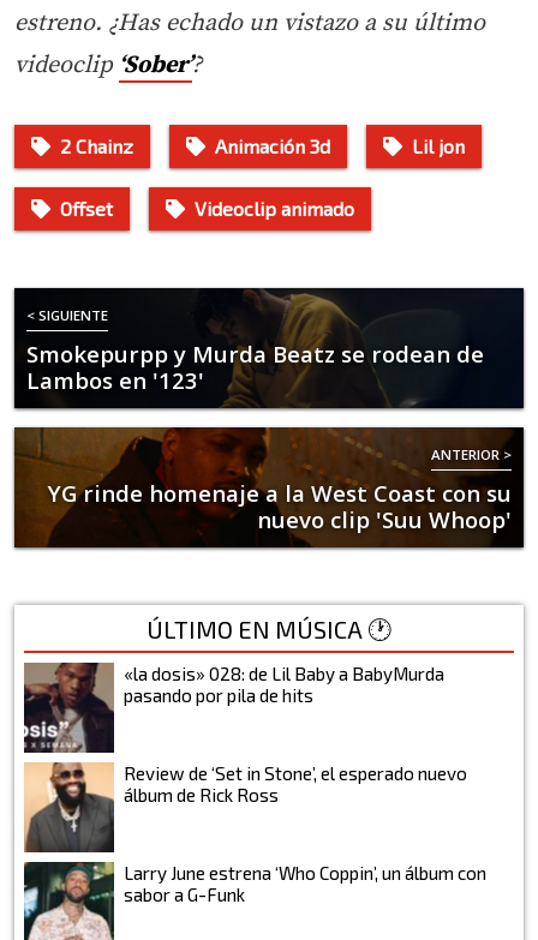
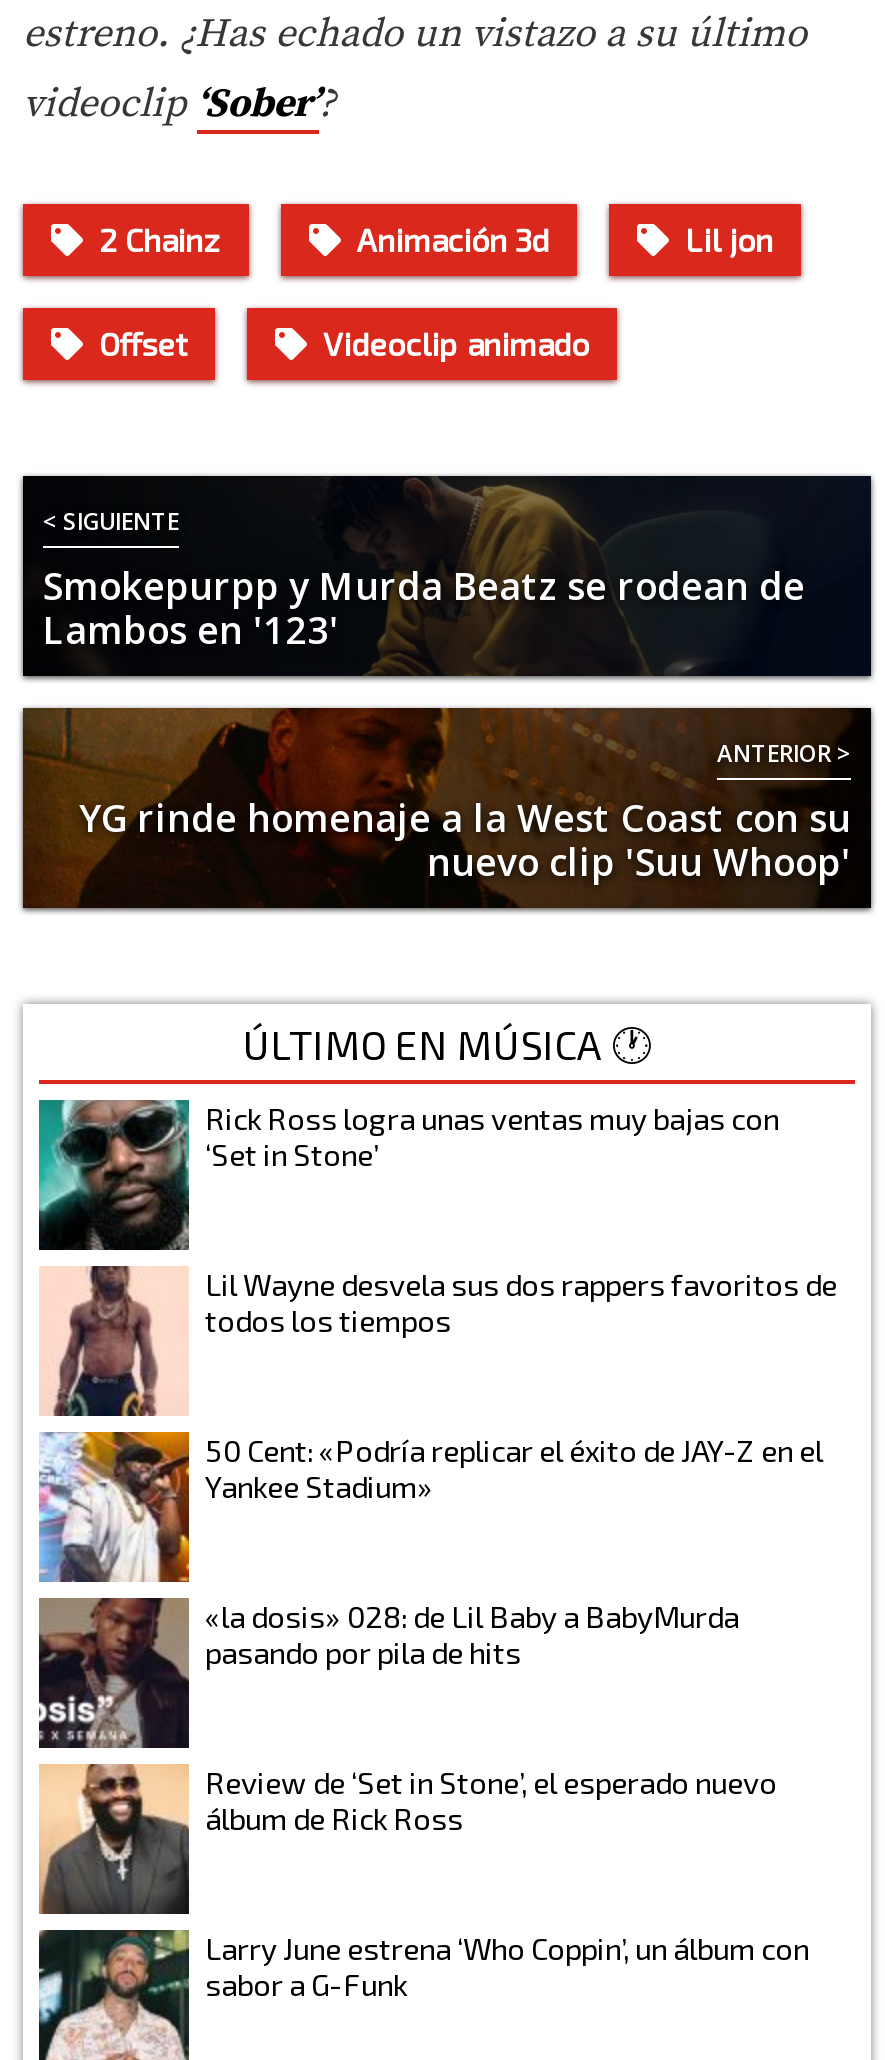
+ [image]
+ Rick Ross logra unas ventas muy bajas con
+ ‘Set in Stone’

+ [image]
+ 50 Cent: «Podría replicar el éxito de JAY-Z en el
+ Yankee Stadium»

+ [image]
+ Lil Wayne desvela sus dos rappers favoritos de
+ todos los tiempos
